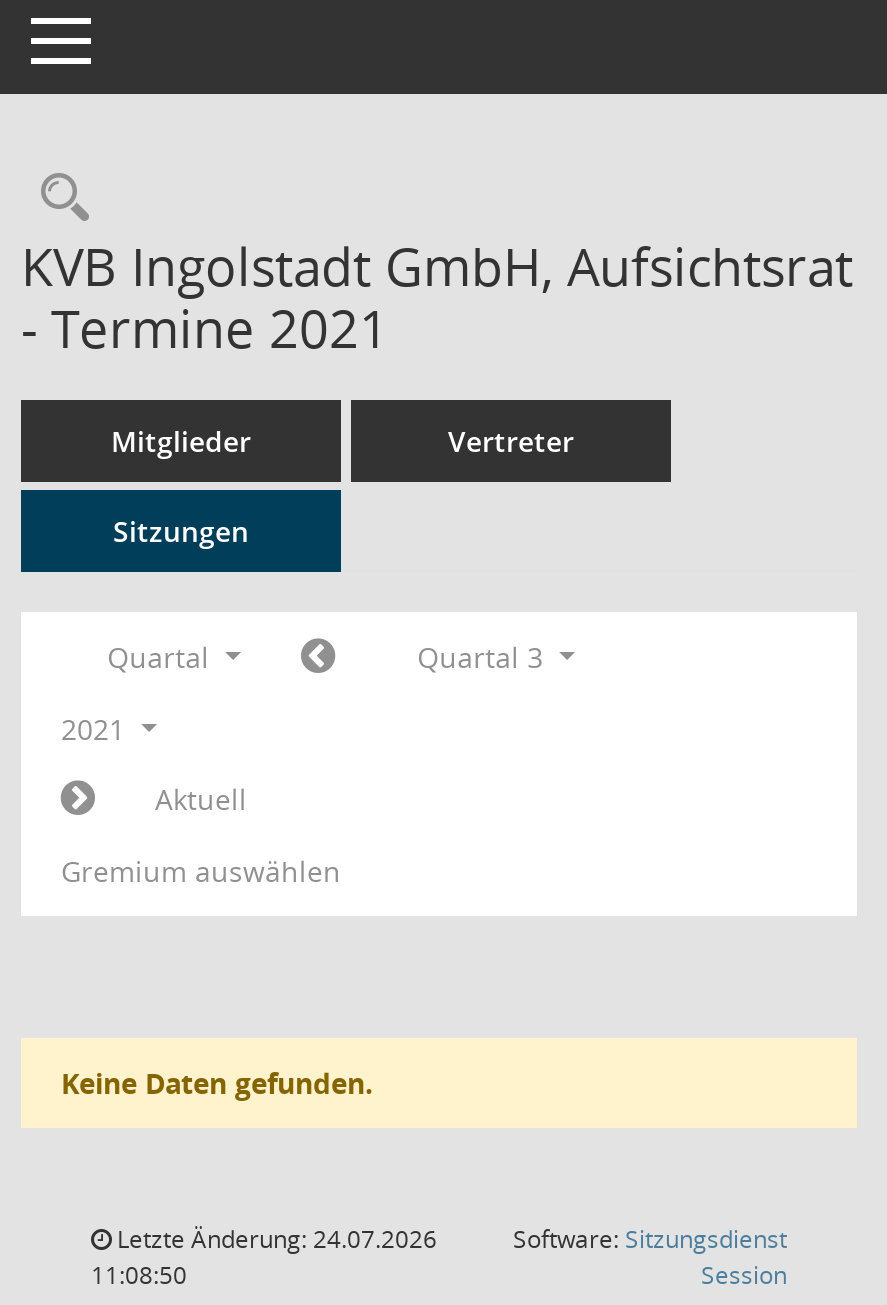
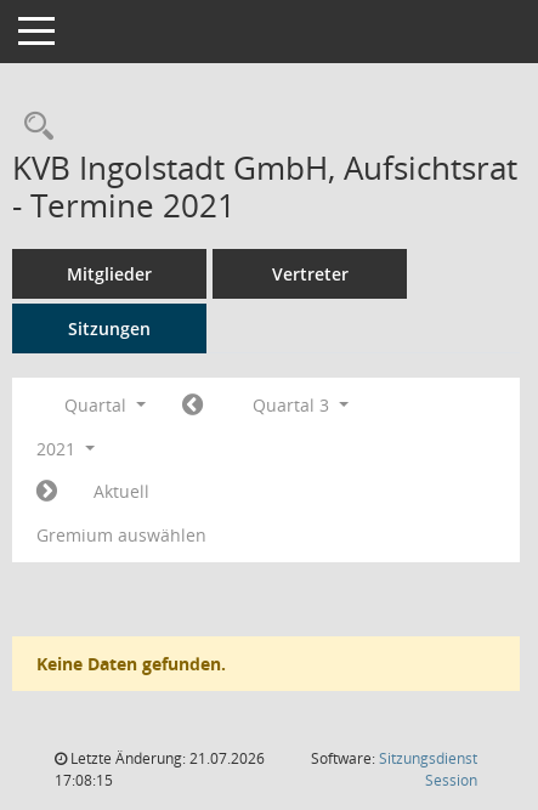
- Letzte Änderung: 24.07.2026
+ Letzte Änderung: 21.07.2026

- 11:08:50
+ 17:08:15
